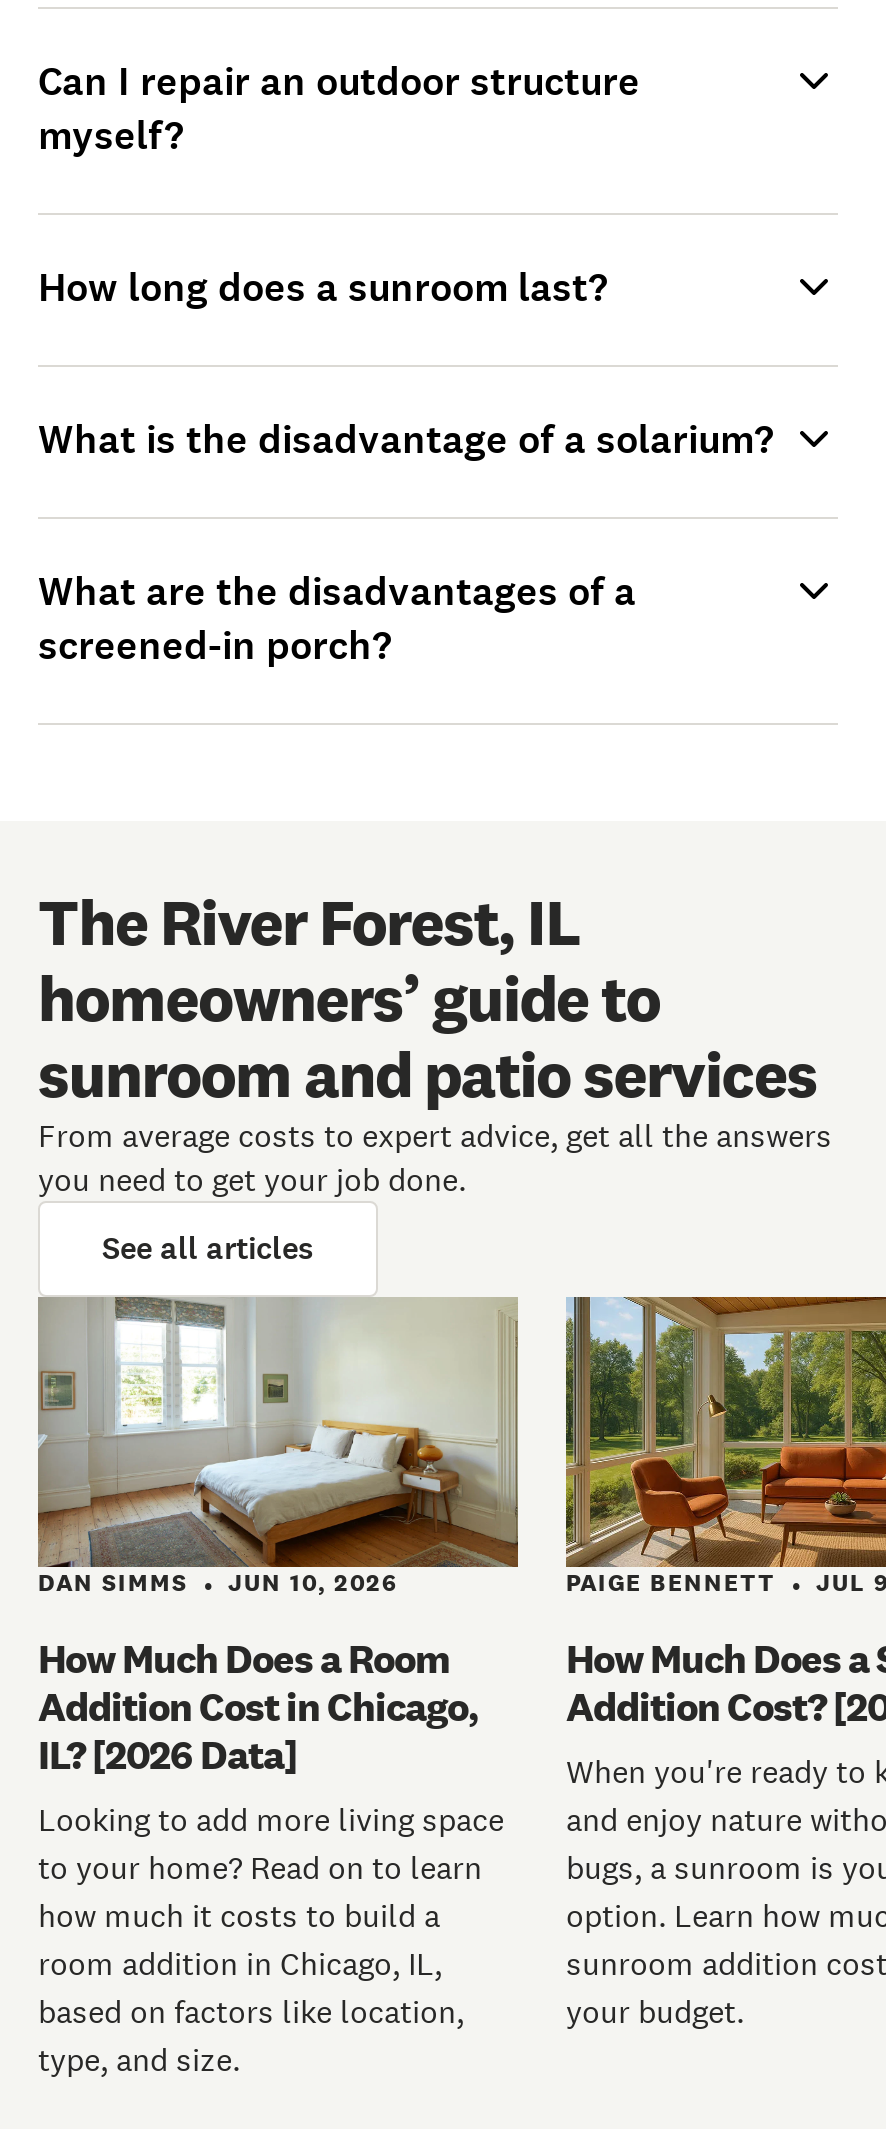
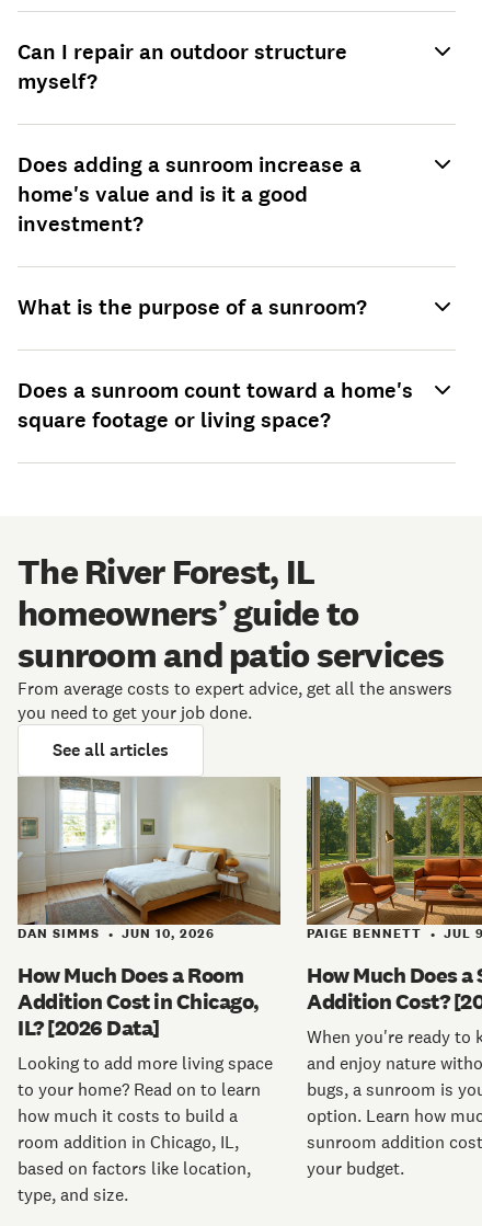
- How long does a sunroom last?
+ Does adding a sunroom increase a
+ home's value and is it a good
+ investment?

- What is the disadvantage of a solarium?
+ What is the purpose of a sunroom?

- What are the disadvantages of a
- screened-in porch?
+ Does a sunroom count toward a home's
+ square footage or living space?
